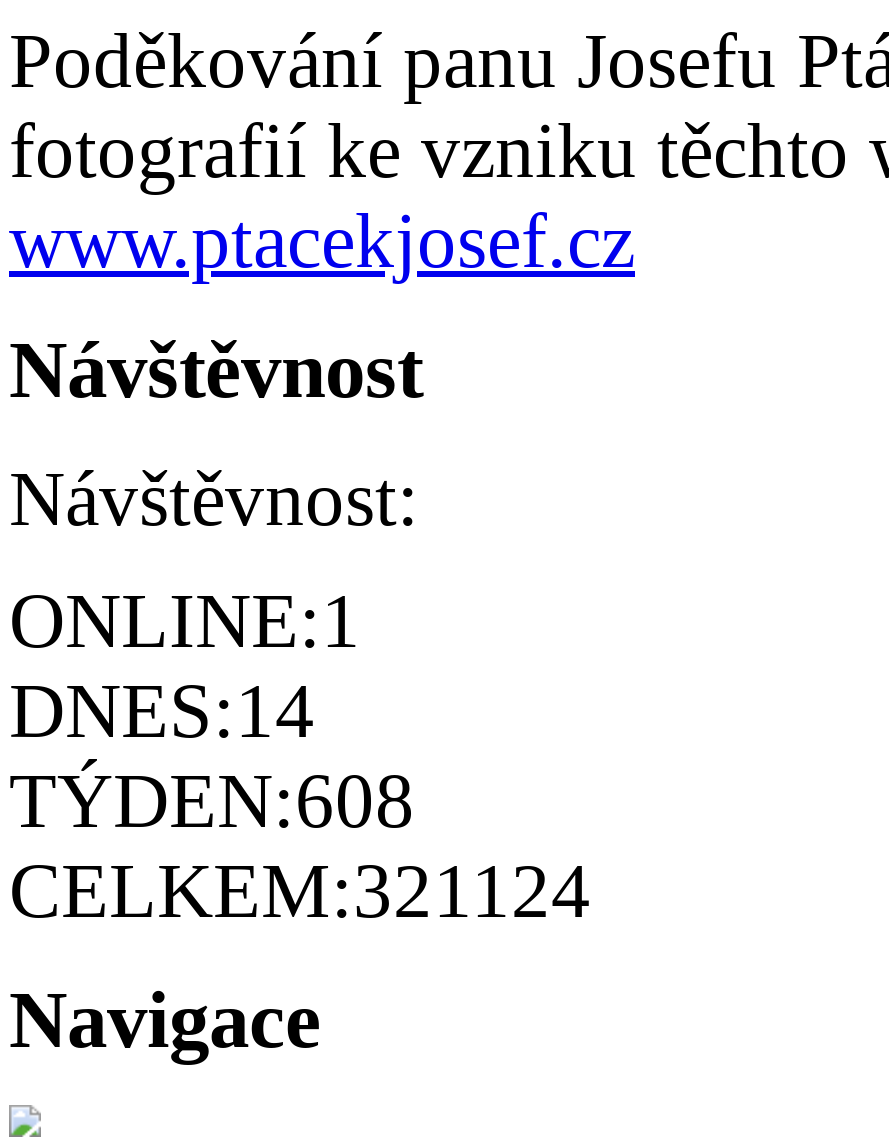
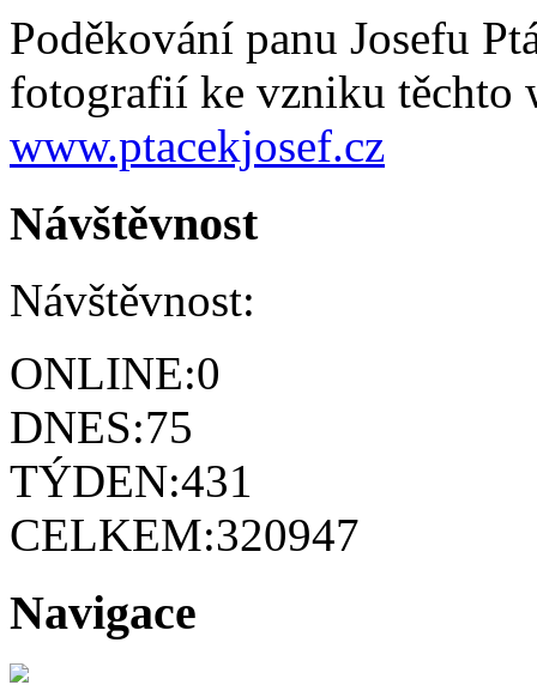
- ONLINE:1
+ ONLINE:0

- DNES:14
+ DNES:75

- TÝDEN:608
+ TÝDEN:431

- CELKEM:321124
+ CELKEM:320947
